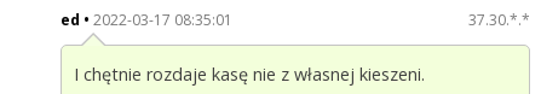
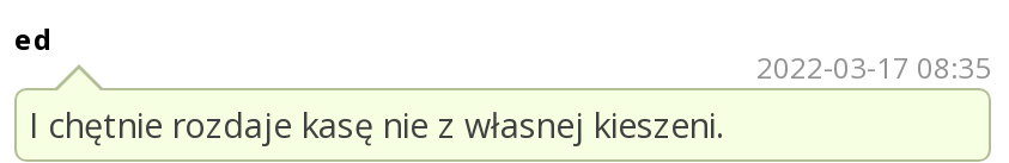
- 2022-03-17 08:35:01
- 37.30.*.*
+ 2022-03-17 08:35
